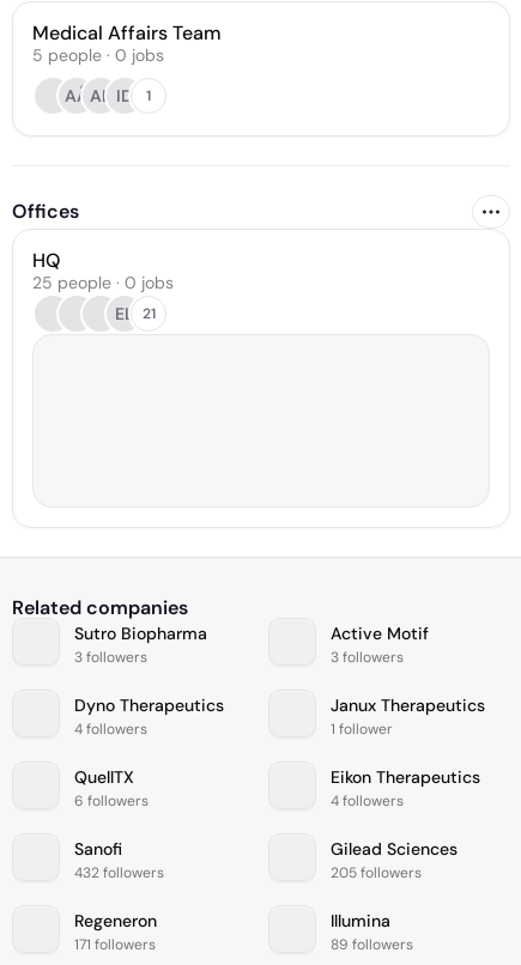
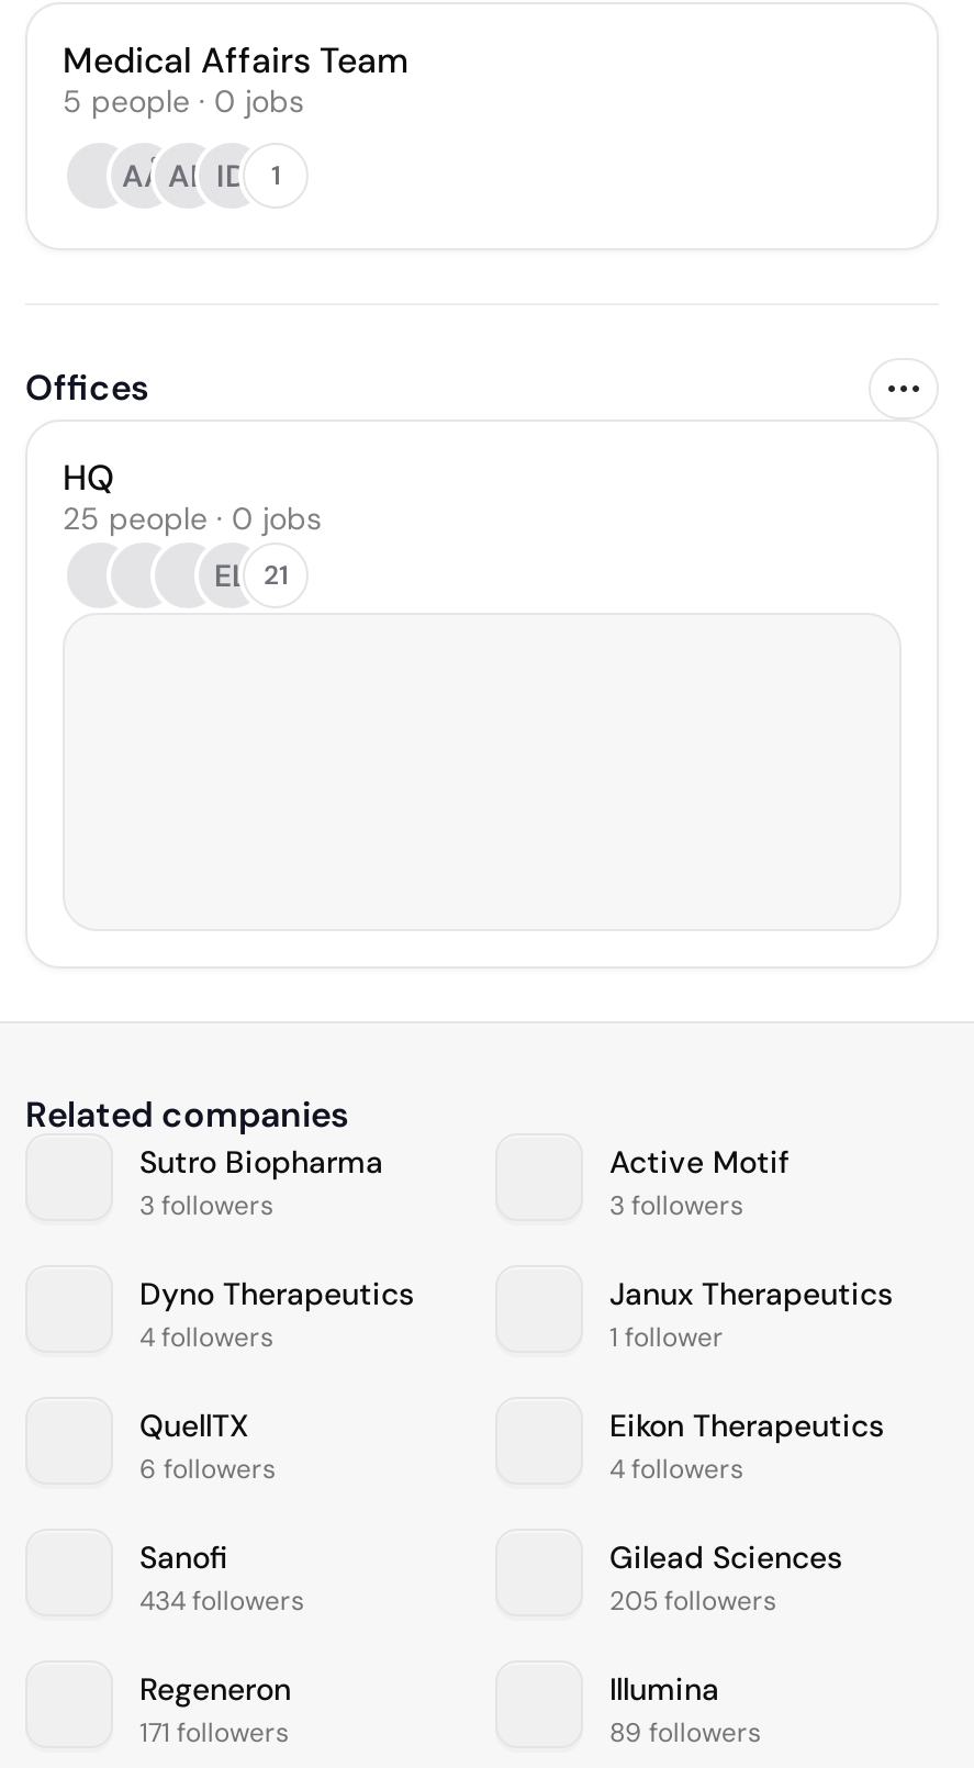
- 432 followers
+ 434 followers
